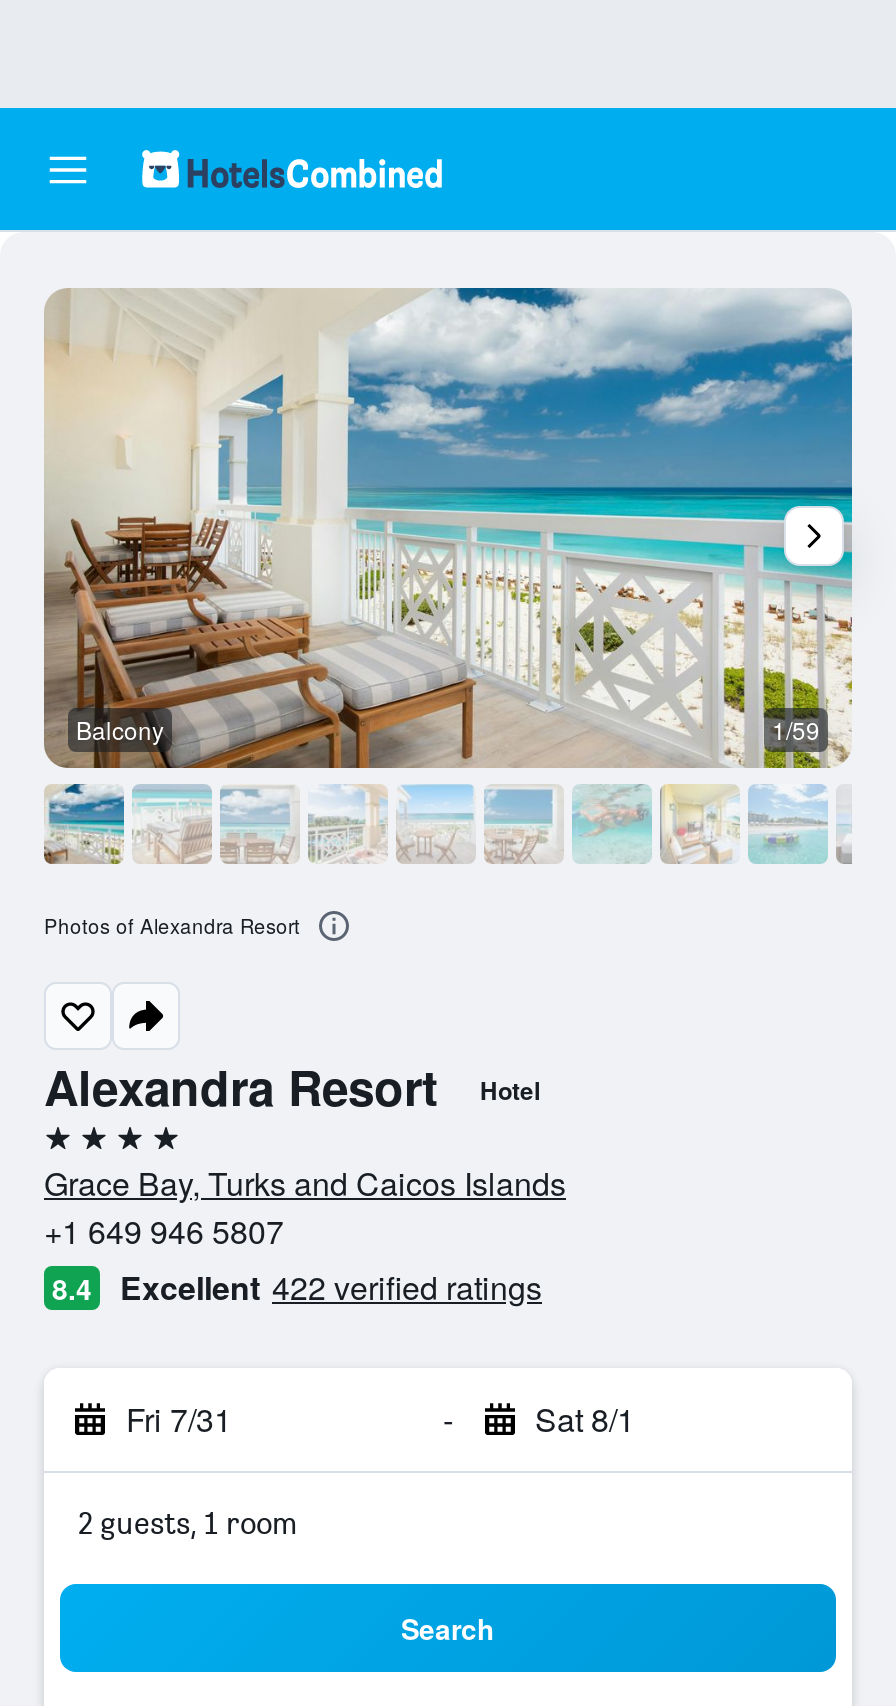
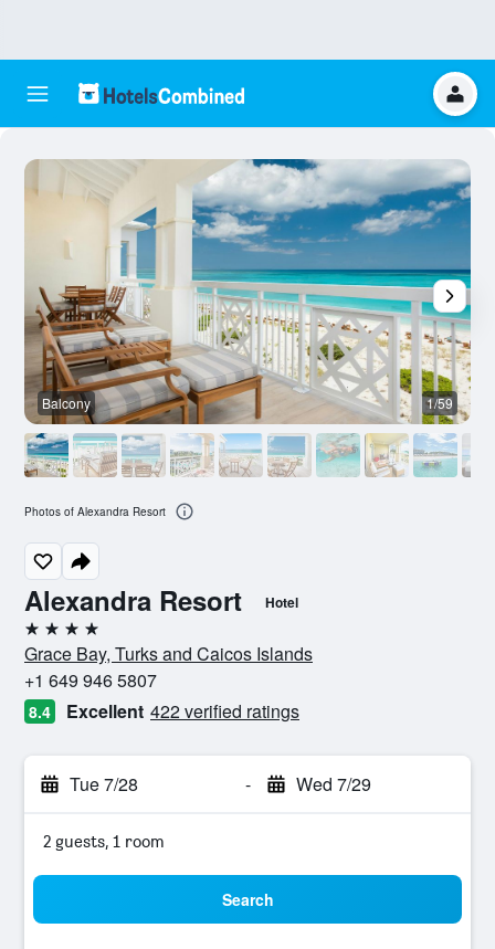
+ [image]

- Fri 7/31
+ Tue 7/28

- Sat 8/1
+ Wed 7/29
